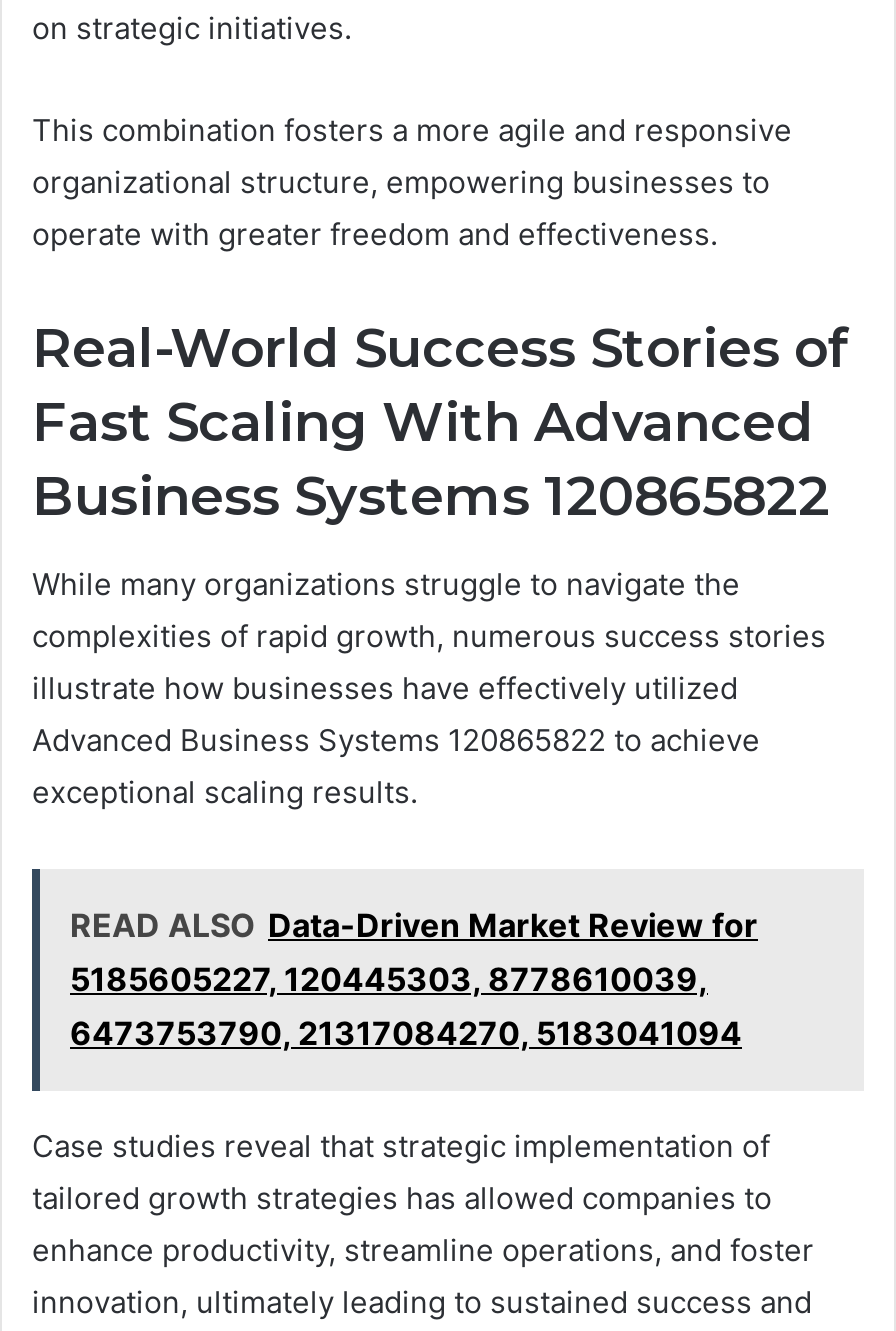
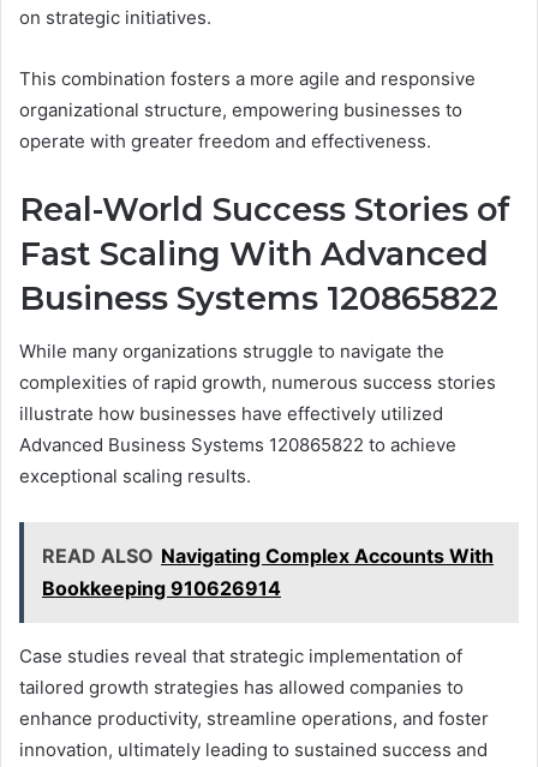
- READ ALSO Data-Driven Market Review for
- 5185605227, 120445303, 8778610039,
- 6473753790, 21317084270, 5183041094
+ READ ALSO Navigating Complex Accounts With
+ Bookkeeping 910626914
